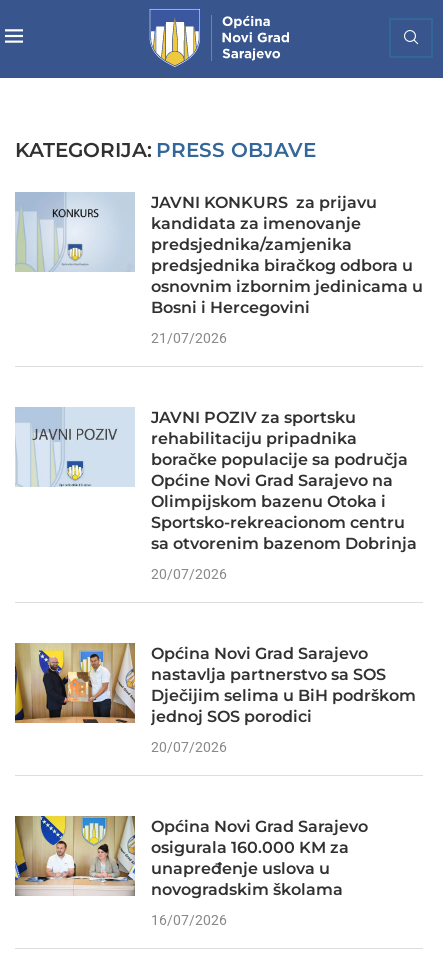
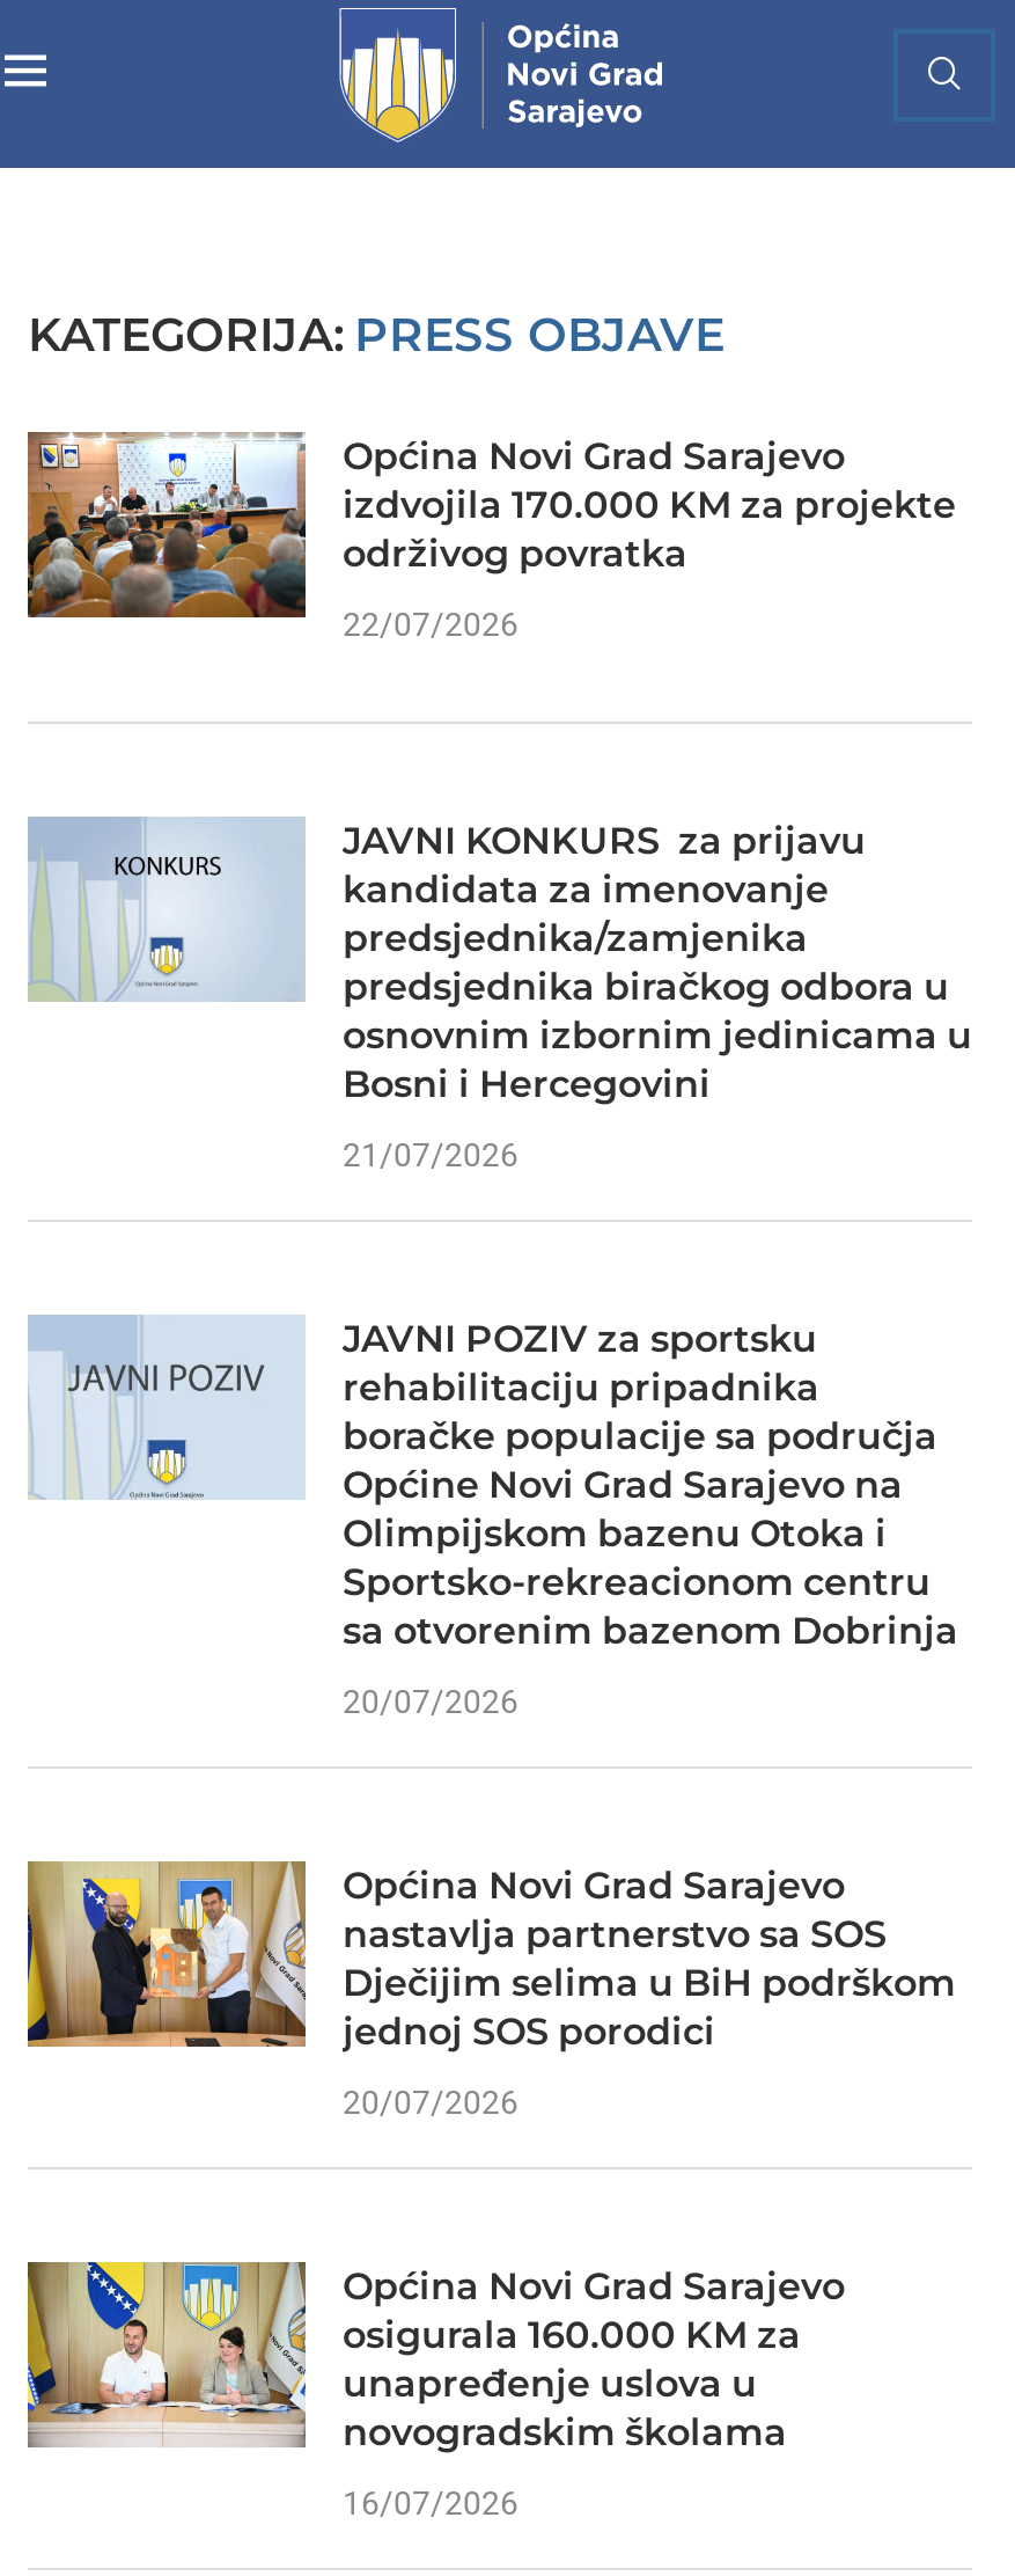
+ [image]
+ Općina Novi Grad Sarajevo
+ izdvojila 170.000 KM za projekte
+ održivog povratka
+ 22/07/2026
